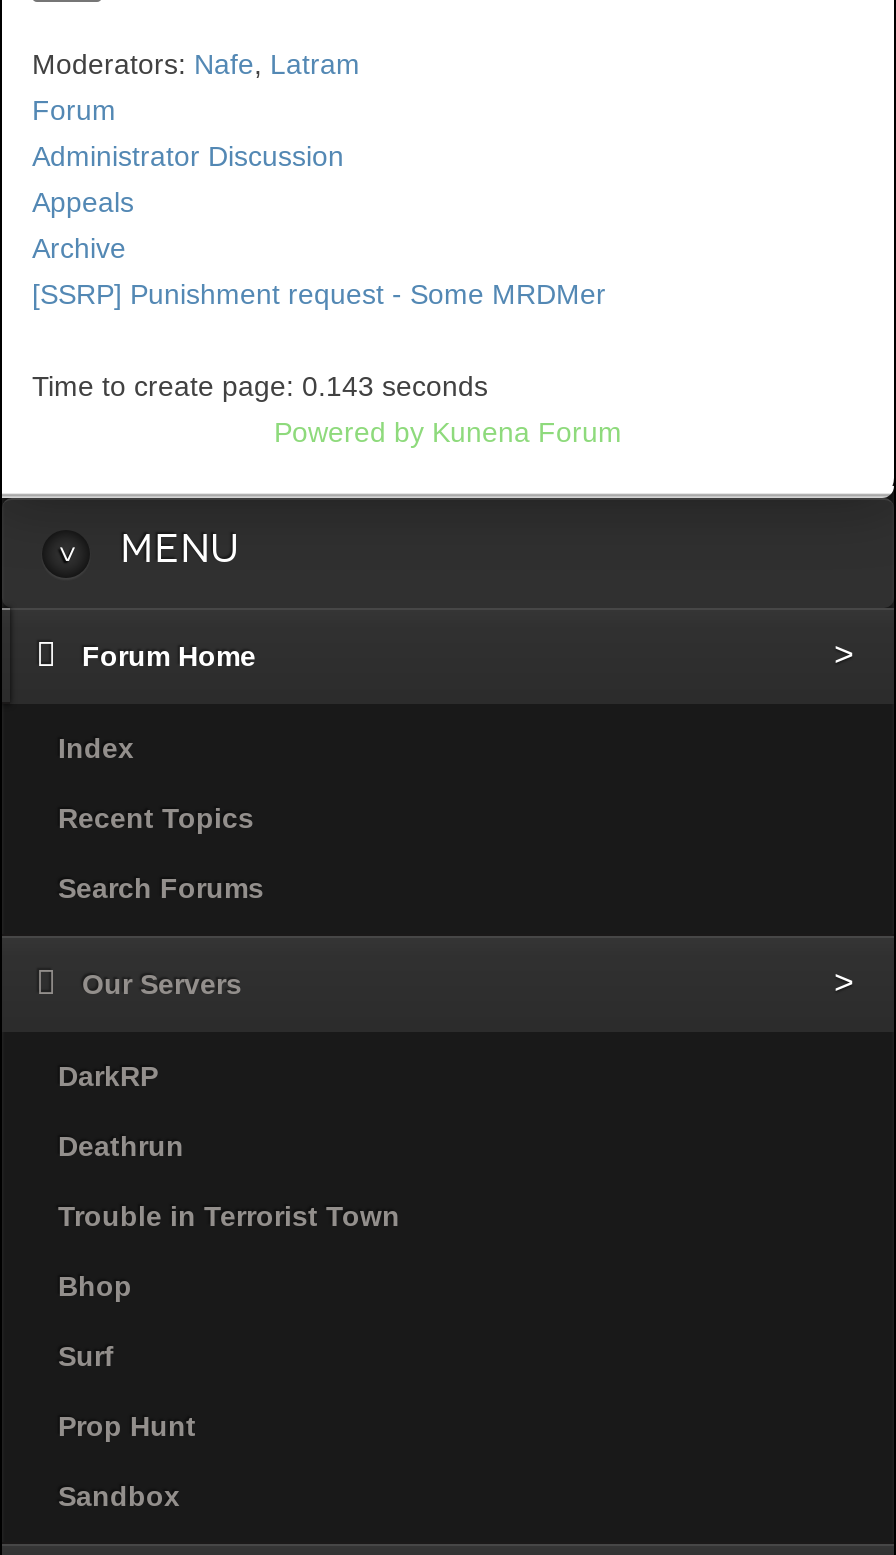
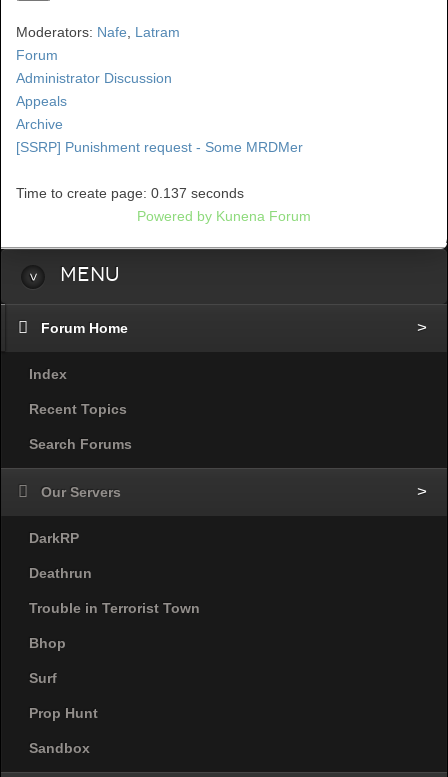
- Time to create page: 0.143 seconds
+ Time to create page: 0.137 seconds
